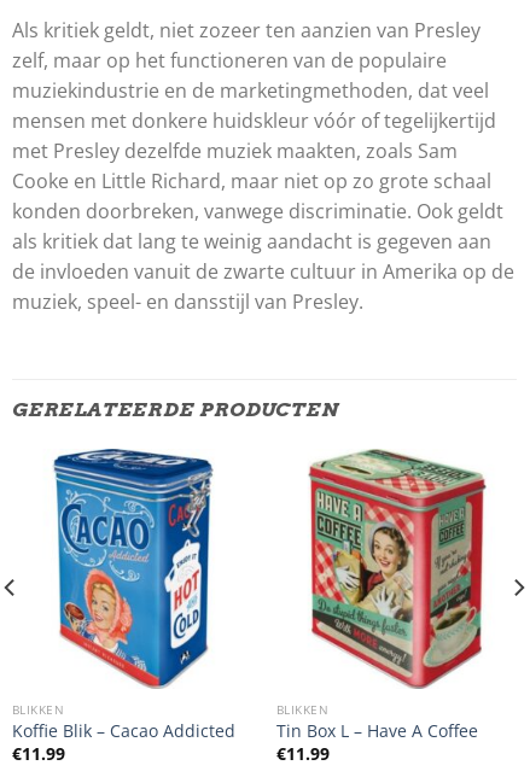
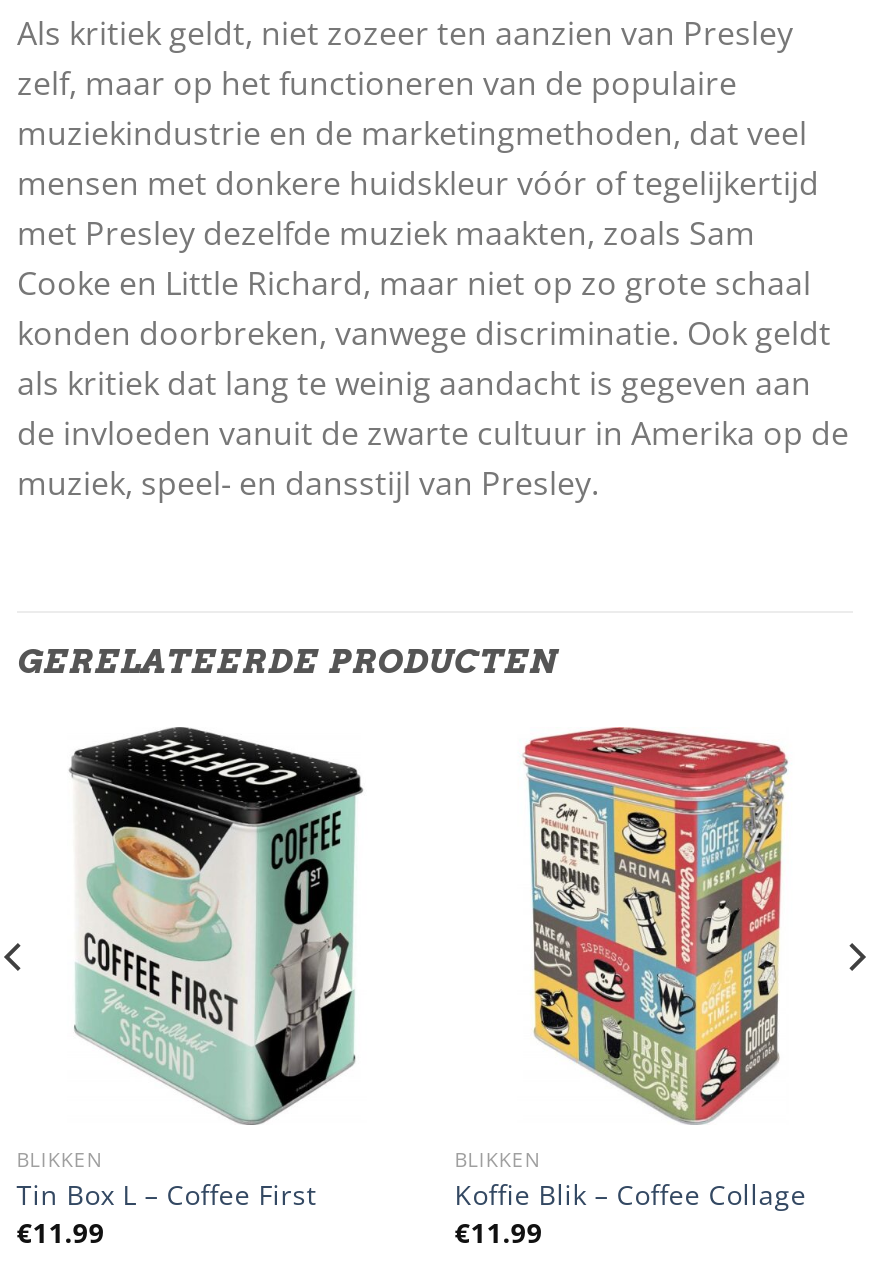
- [image]
- Koffie Blik – Cacao Addicted
+ [image]
+ Tin Box L – Coffee First

- [image]
- Tin Box L – Have A Coffee
+ [image]
+ Koffie Blik – Coffee Collage
